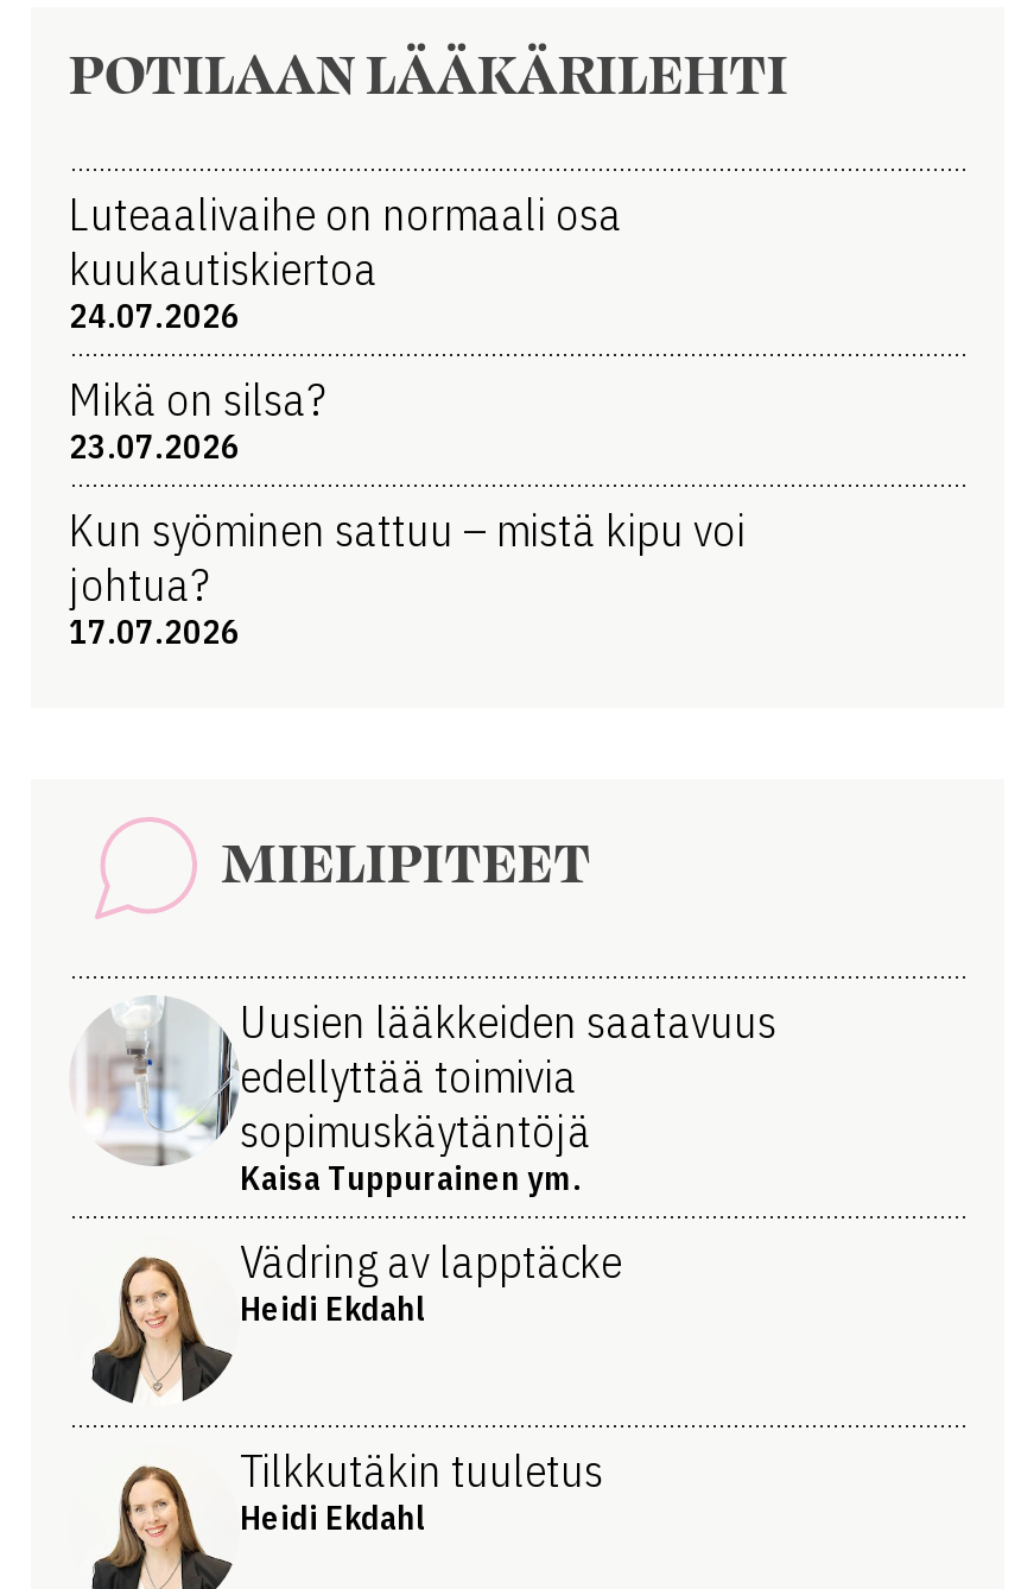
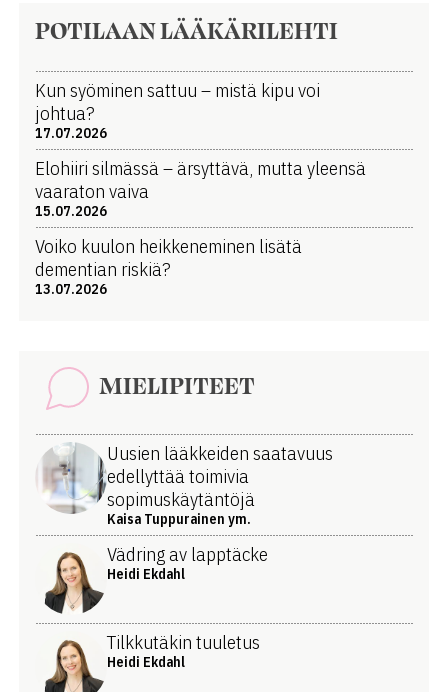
- Luteaalivaihe on normaali osa
- kuukautiskiertoa
- 24.07.2026
- Mikä on silsa?
- 23.07.2026

moved up: Kun syöminen sattuu – mistä kipu voi | johtua? | 17.07.2026

+ Elohiiri silmässä – ärsyttävä, mutta yleensä
+ vaaraton vaiva
+ 15.07.2026
+ Voiko kuulon heikkeneminen lisätä
+ dementian riskiä?
+ 13.07.2026
